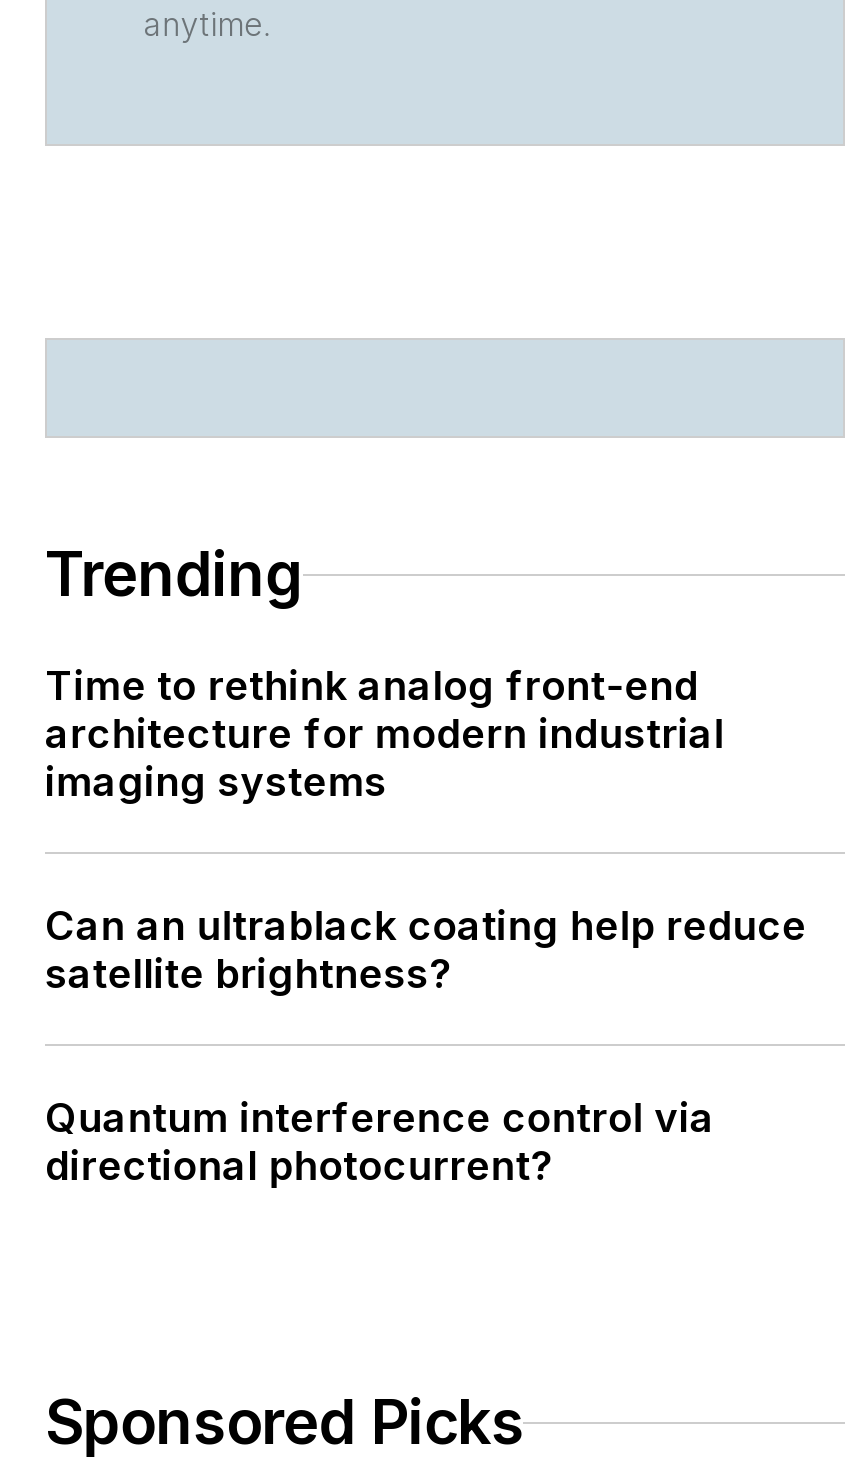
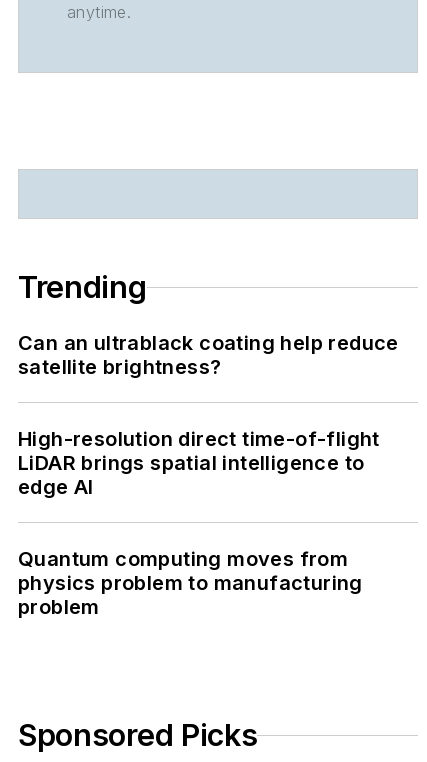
- Time to rethink analog front-end
- architecture for modern industrial
- imaging systems

moved up: Can an ultrablack coating help reduce | satellite brightness?

- Quantum interference control via
- directional photocurrent?
+ High-resolution direct time-of-flight
+ LiDAR brings spatial intelligence to
+ edge AI
+ Quantum computing moves from
+ physics problem to manufacturing
+ problem
